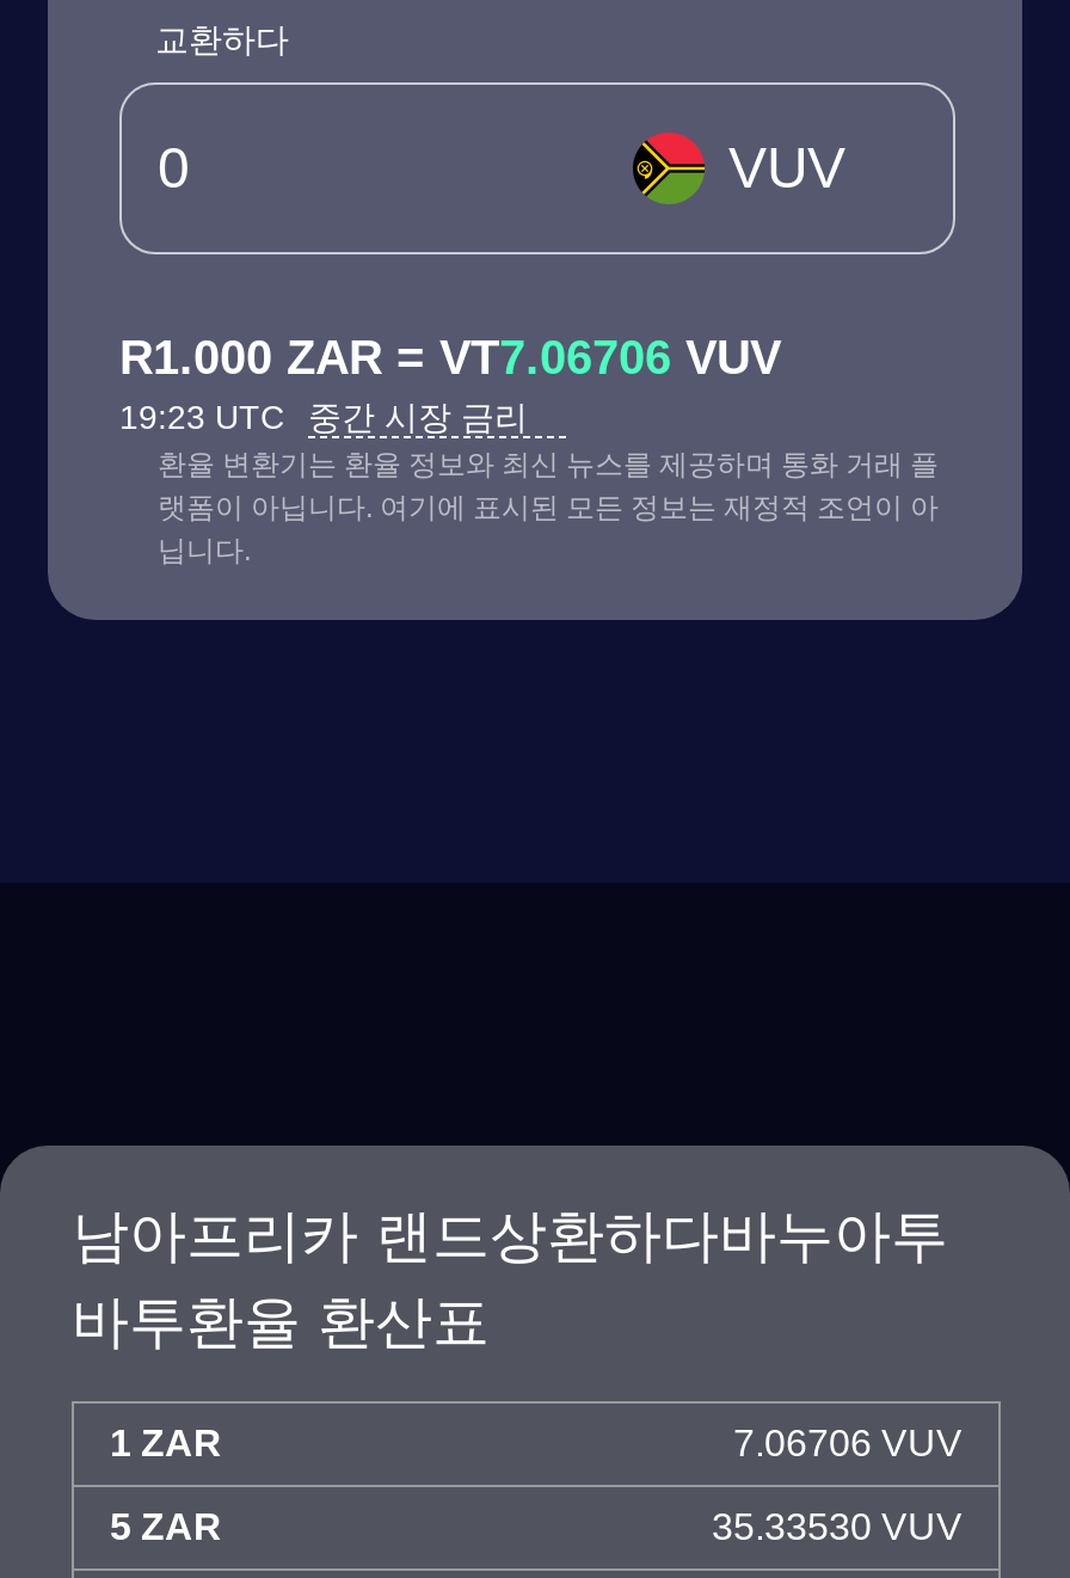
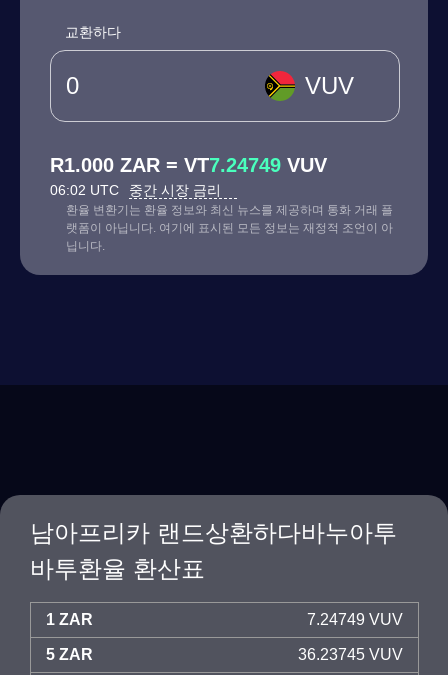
- R1.000 ZAR = VT7.06706 VUV
+ R1.000 ZAR = VT7.24749 VUV

- 19:23 UTC 중간 시장 금리
+ 06:02 UTC 중간 시장 금리

- 7.06706 VUV
+ 7.24749 VUV

- 35.33530 VUV
+ 36.23745 VUV
